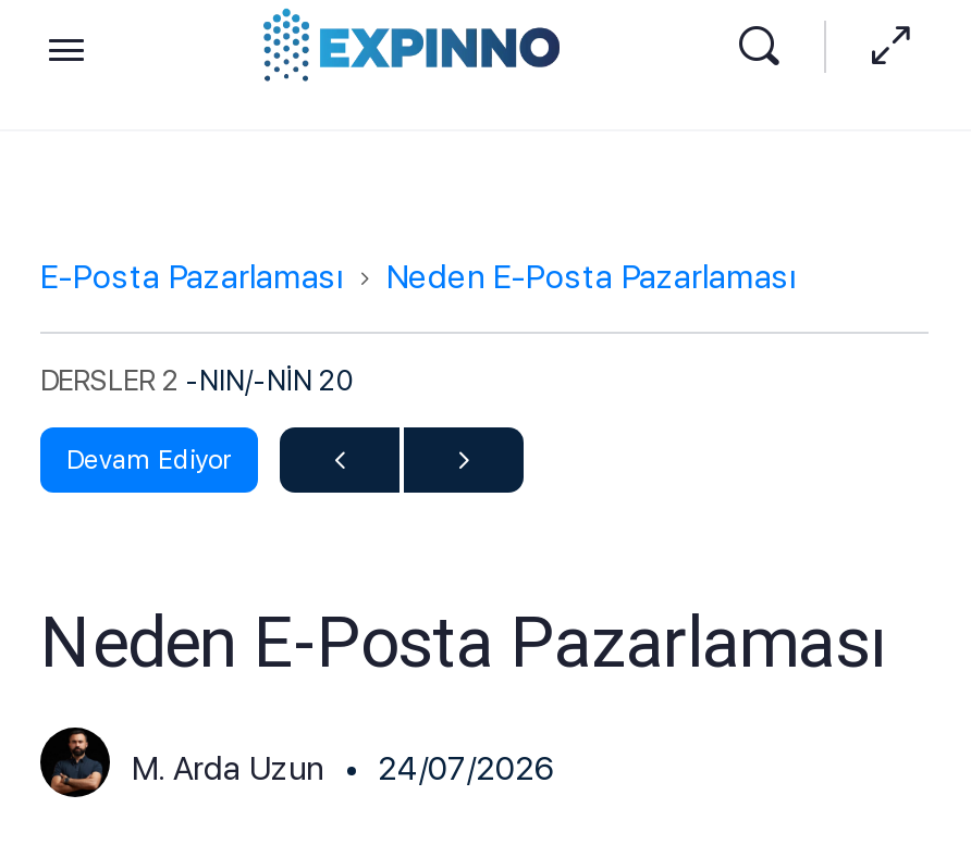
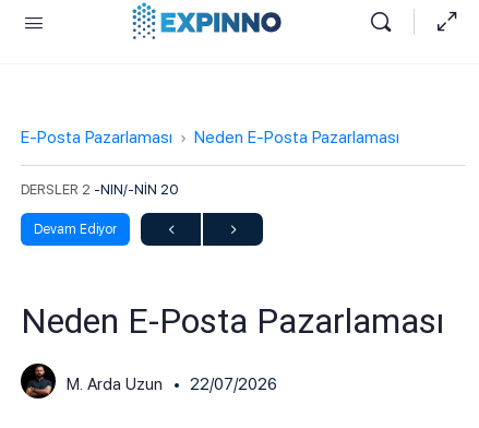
- M. Arda Uzun 24/07/2026
+ M. Arda Uzun 22/07/2026
